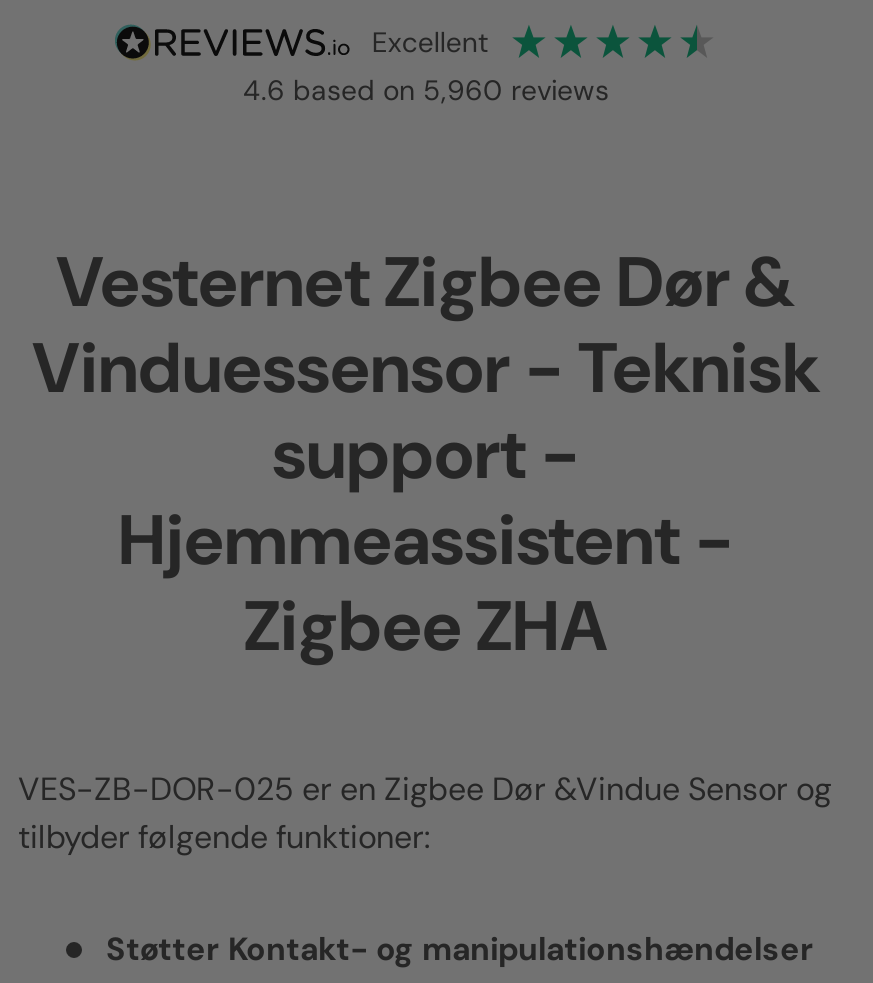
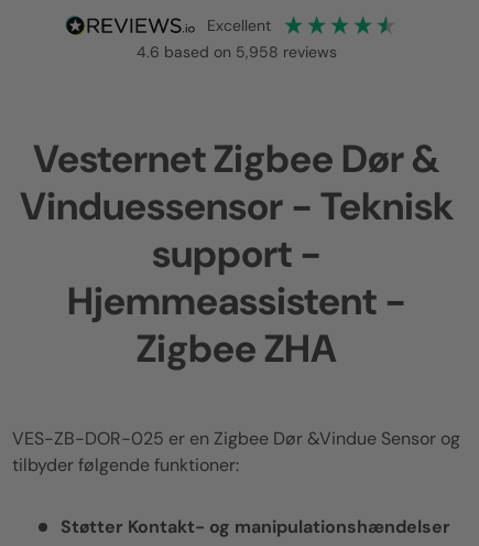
- 4.6 based on 5,960 reviews
+ 4.6 based on 5,958 reviews
